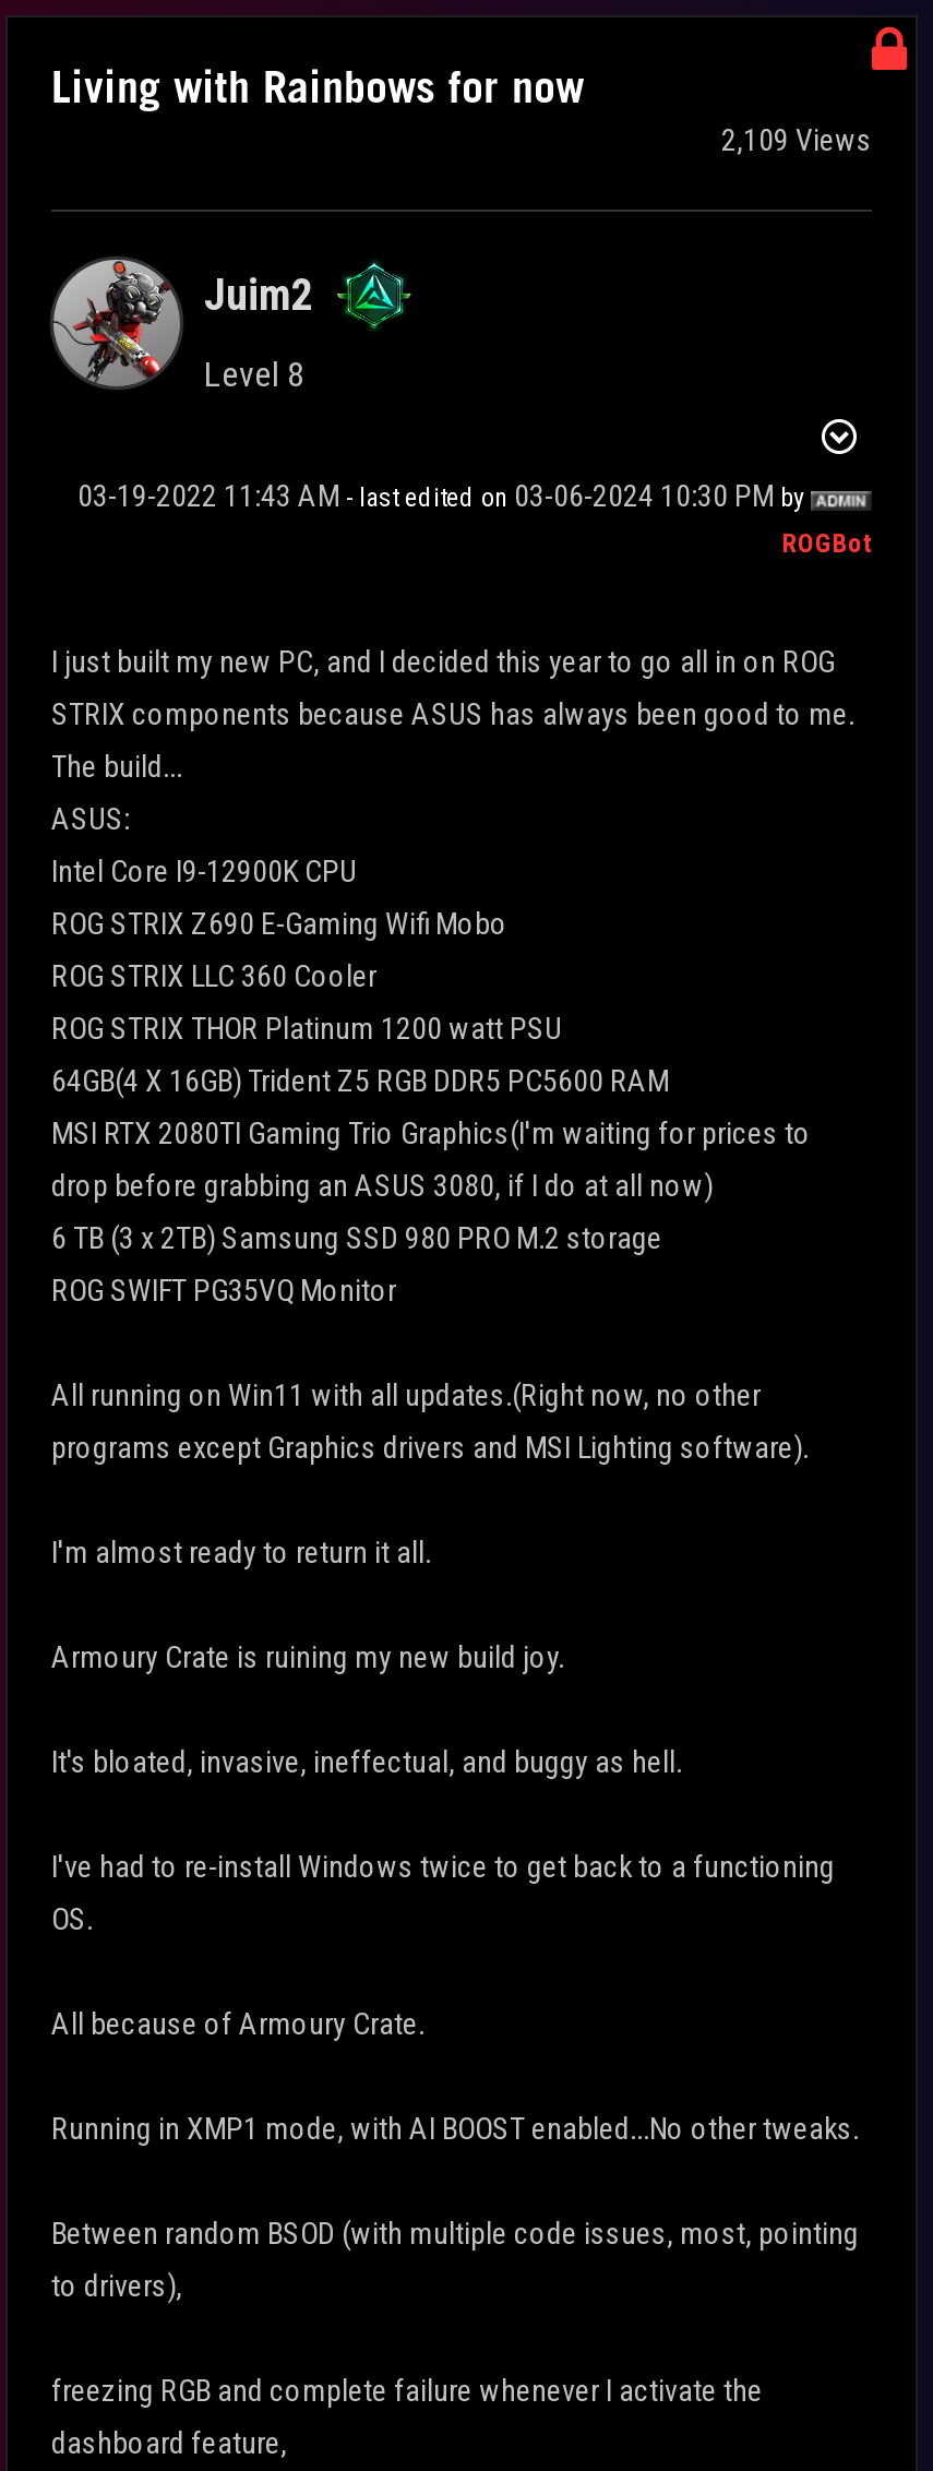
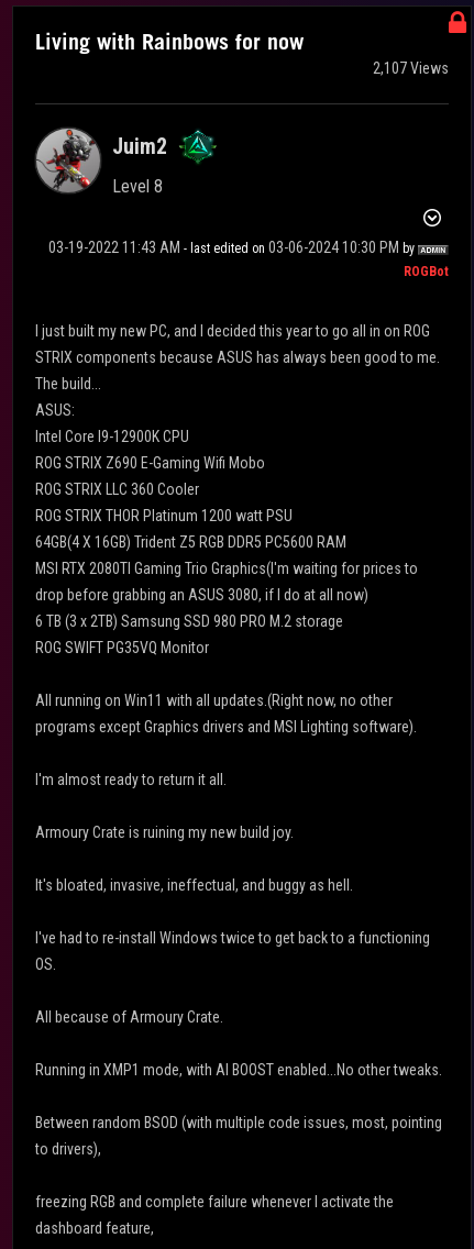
- 2,109 Views
+ 2,107 Views
